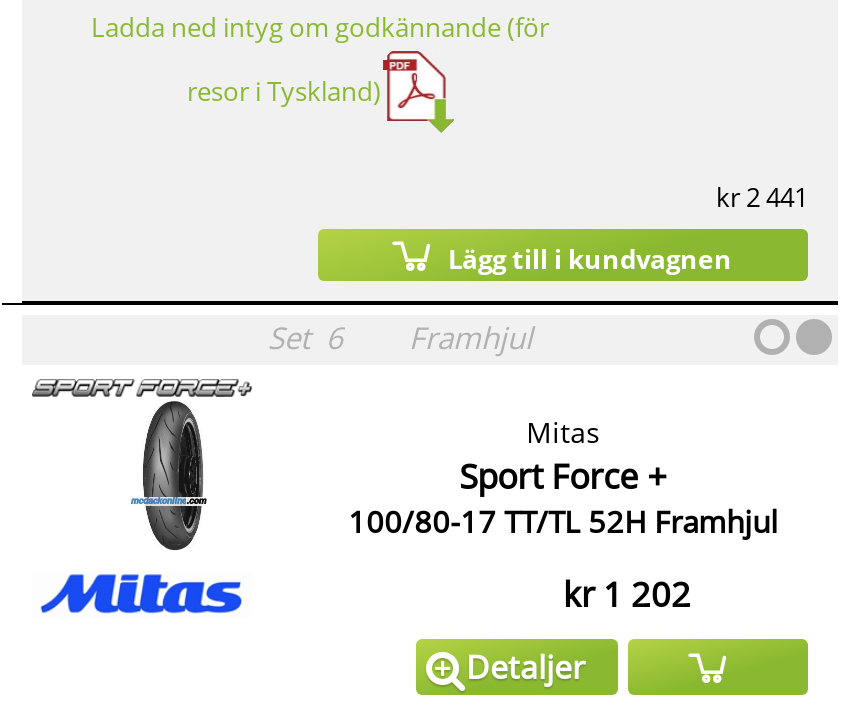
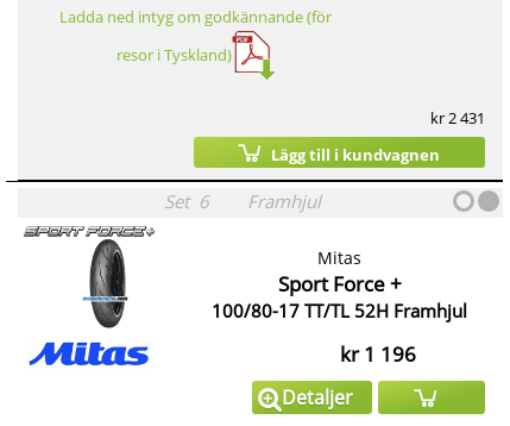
- kr 2 441
+ kr 2 431

- kr 1 202
+ kr 1 196
